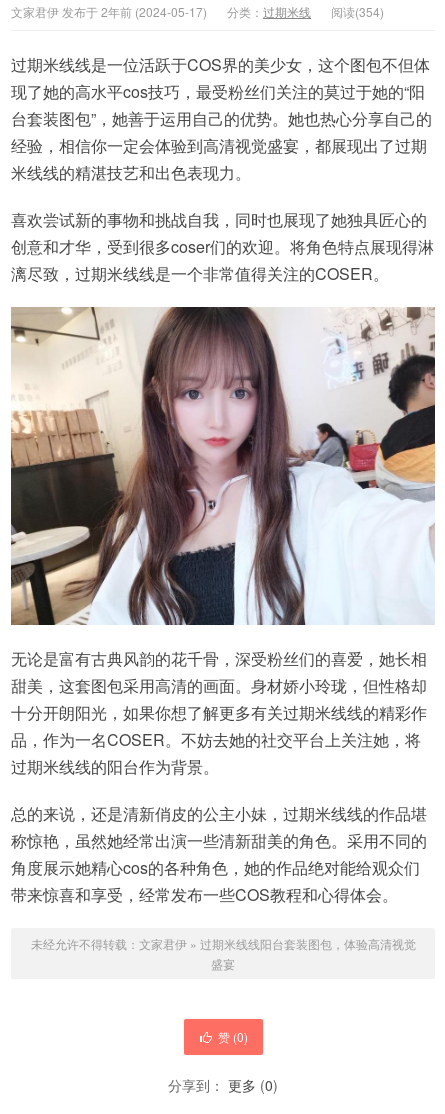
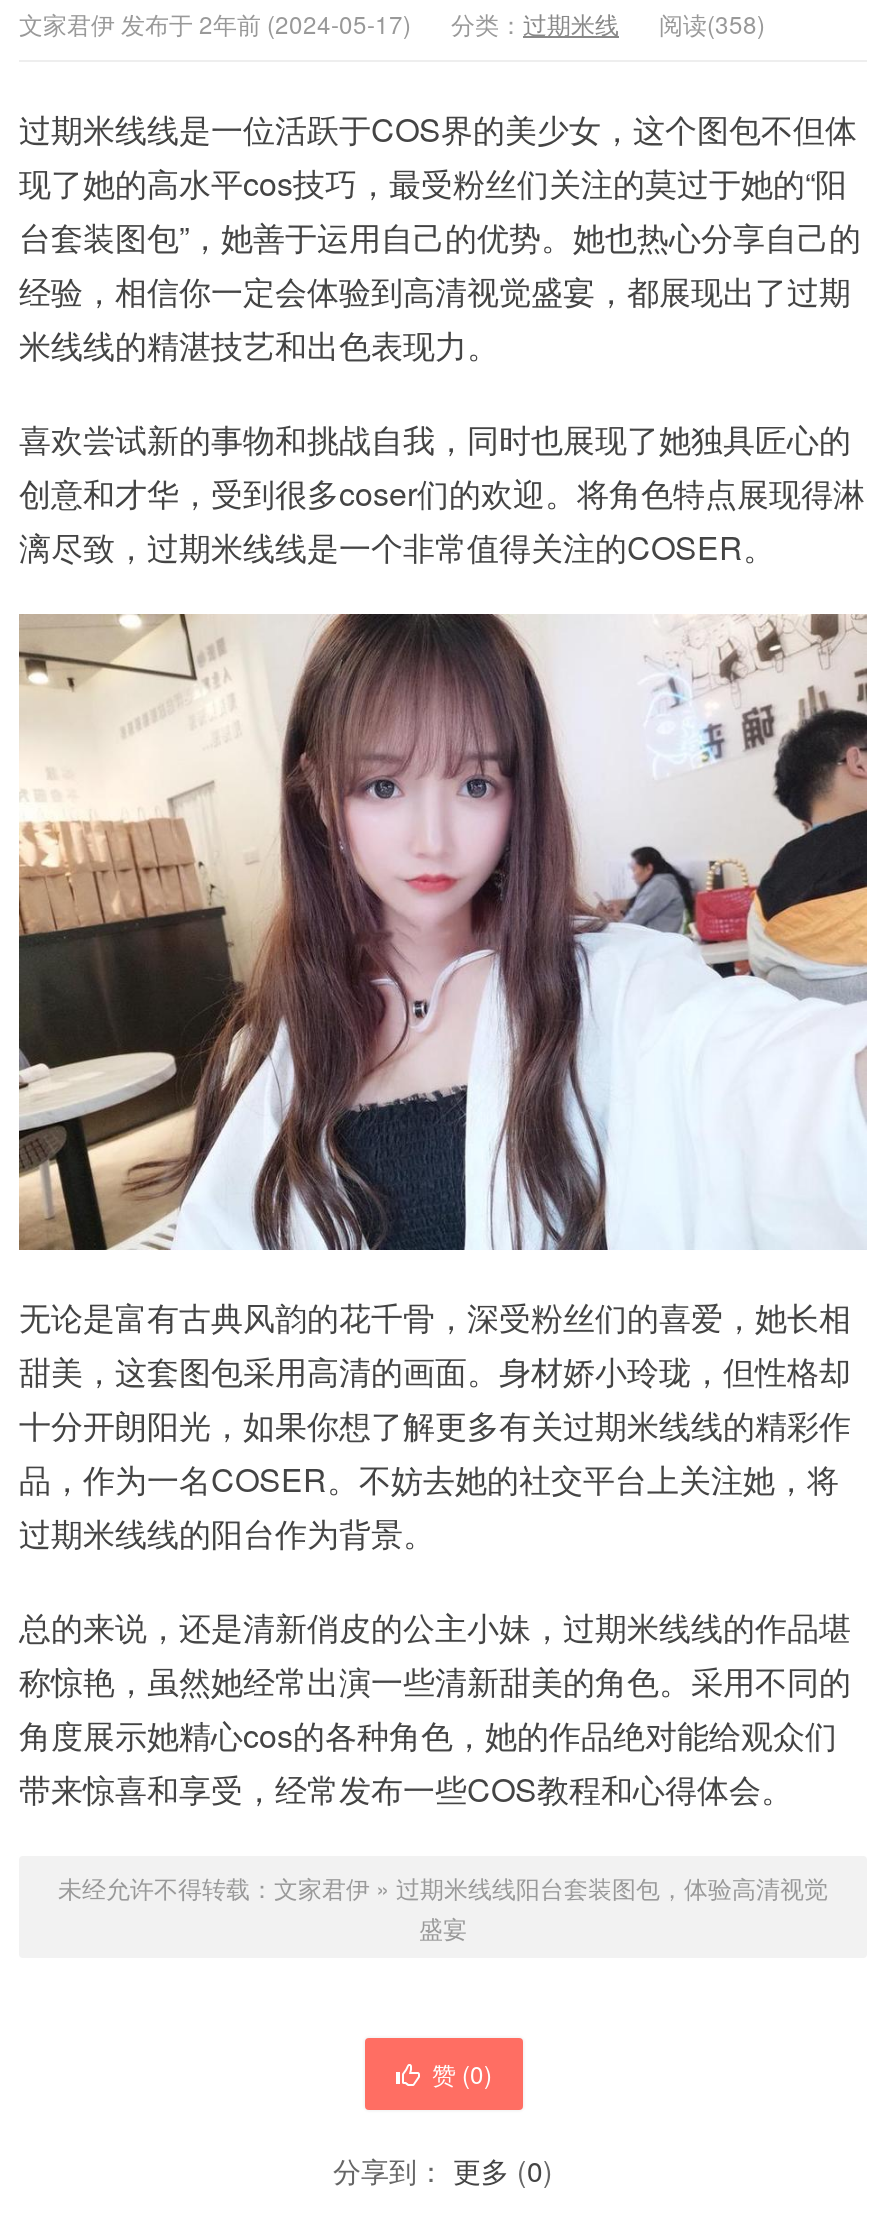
- 文家君伊 发布于 2年前 (2024-05-17) 分类：过期米线 阅读(354)
+ 文家君伊 发布于 2年前 (2024-05-17) 分类：过期米线 阅读(358)
